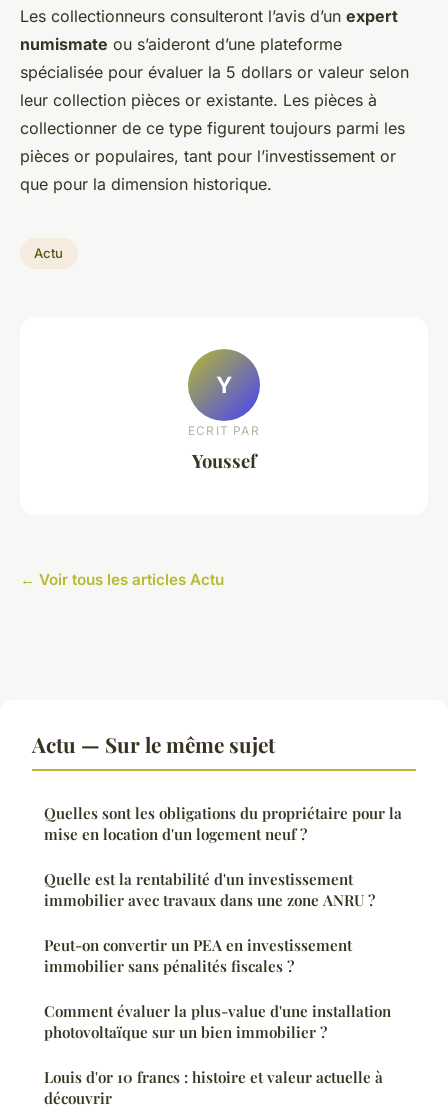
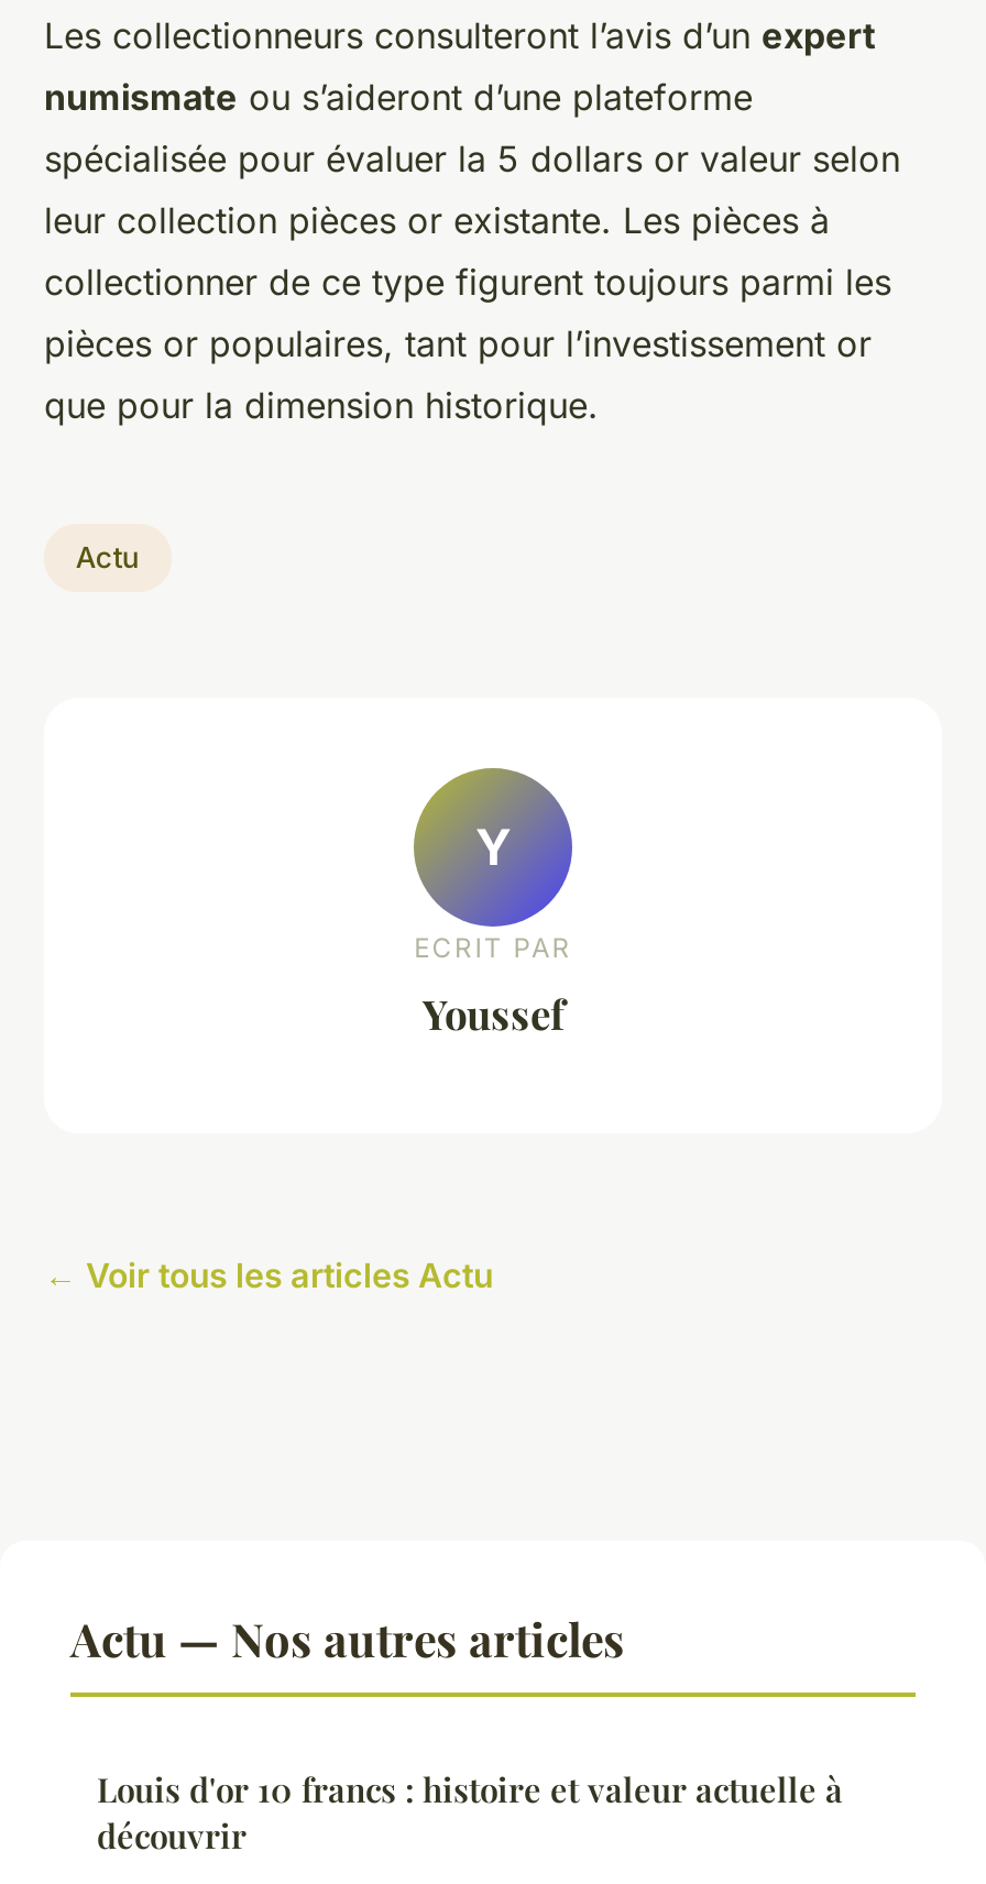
- Actu — Sur le même sujet
- Quelles sont les obligations du propriétaire pour la
- mise en location d'un logement neuf ?
- Quelle est la rentabilité d'un investissement
- immobilier avec travaux dans une zone ANRU ?
- Peut-on convertir un PEA en investissement
- immobilier sans pénalités fiscales ?
- Comment évaluer la plus-value d'une installation
- photovoltaïque sur un bien immobilier ?
+ Actu — Nos autres articles
